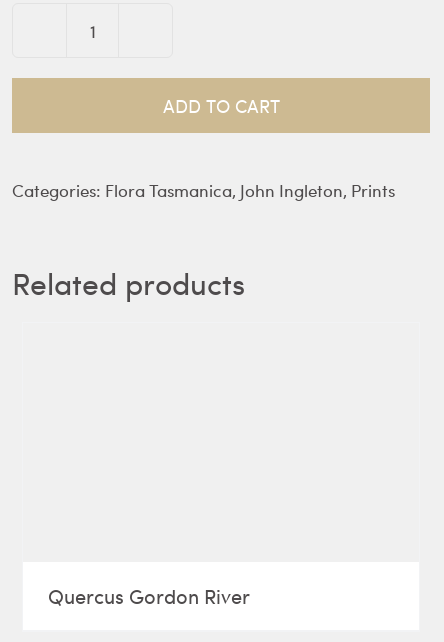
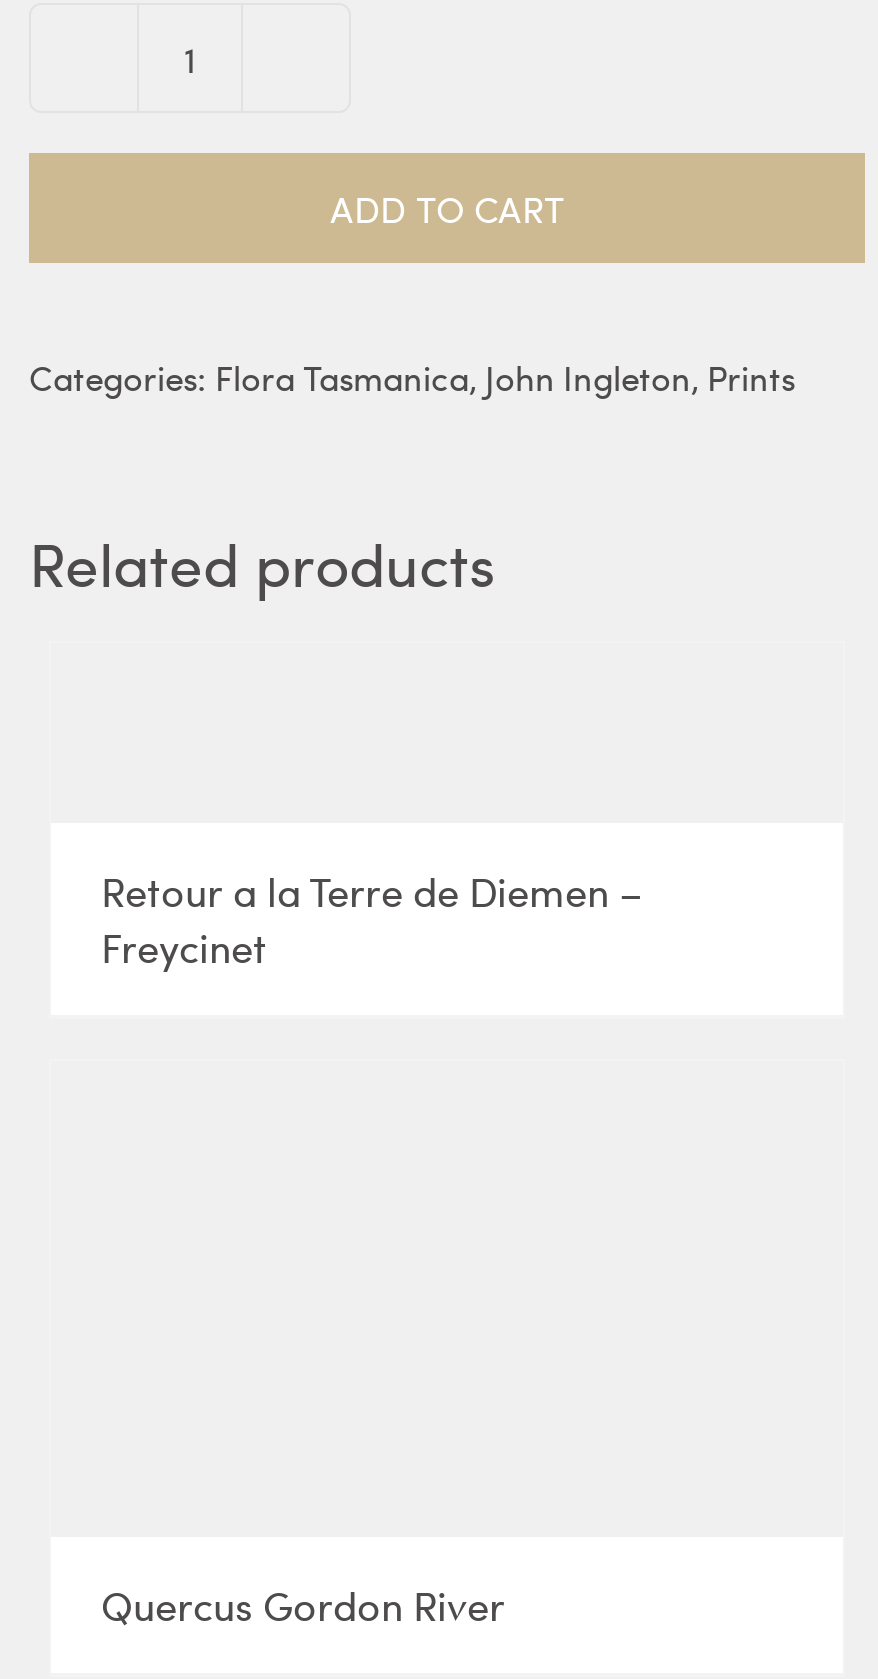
+ Retour a la Terre de Diemen –
+ Freycinet
